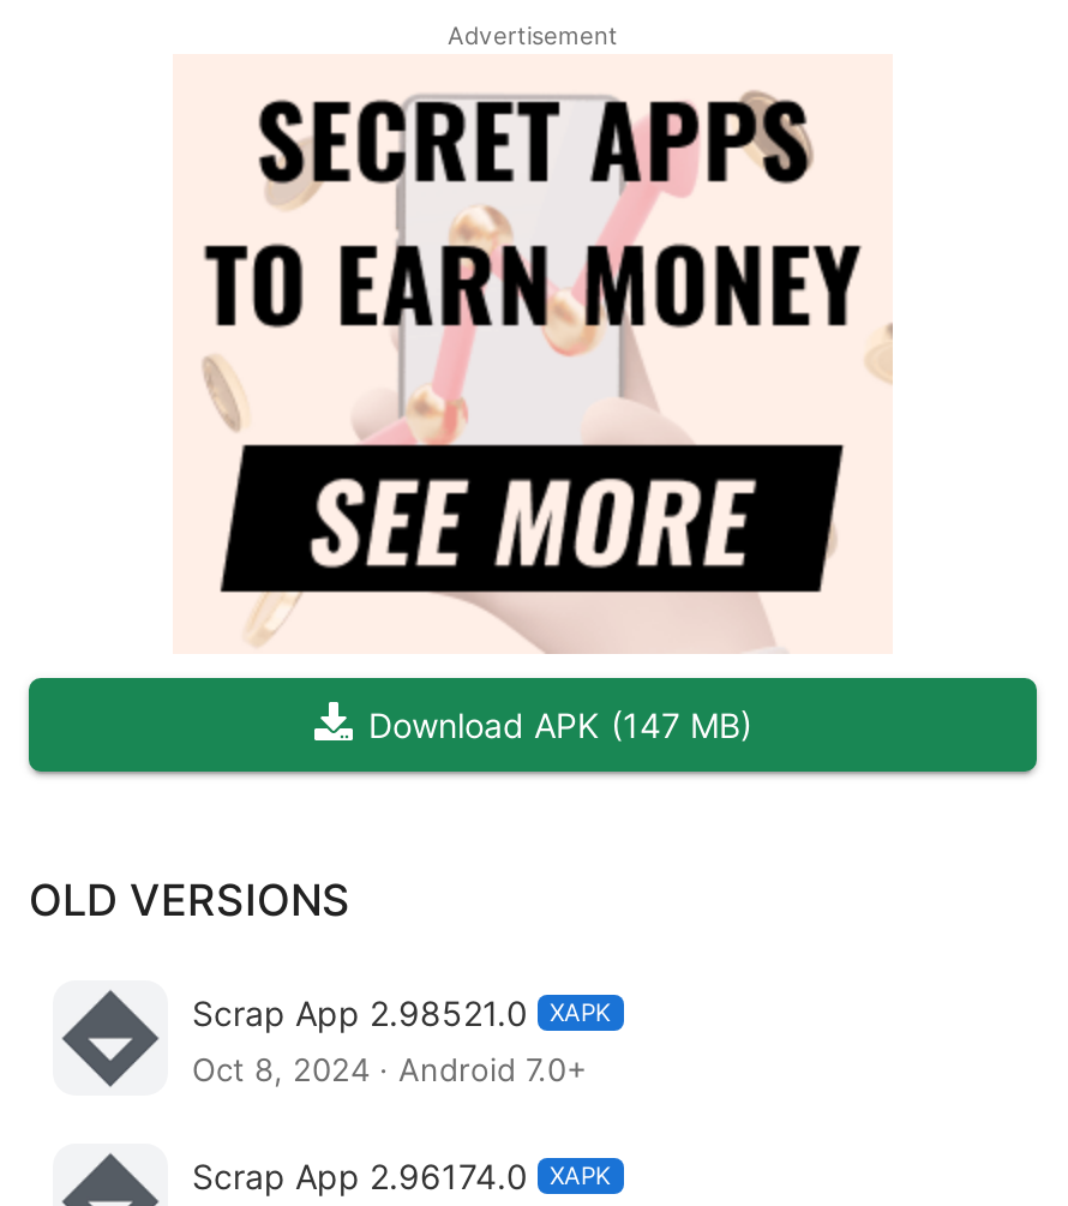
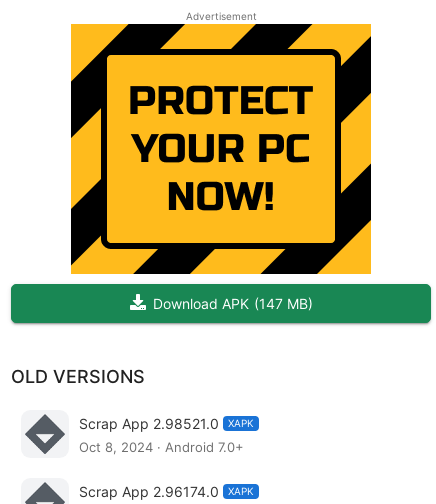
- [image]
+ [image]
